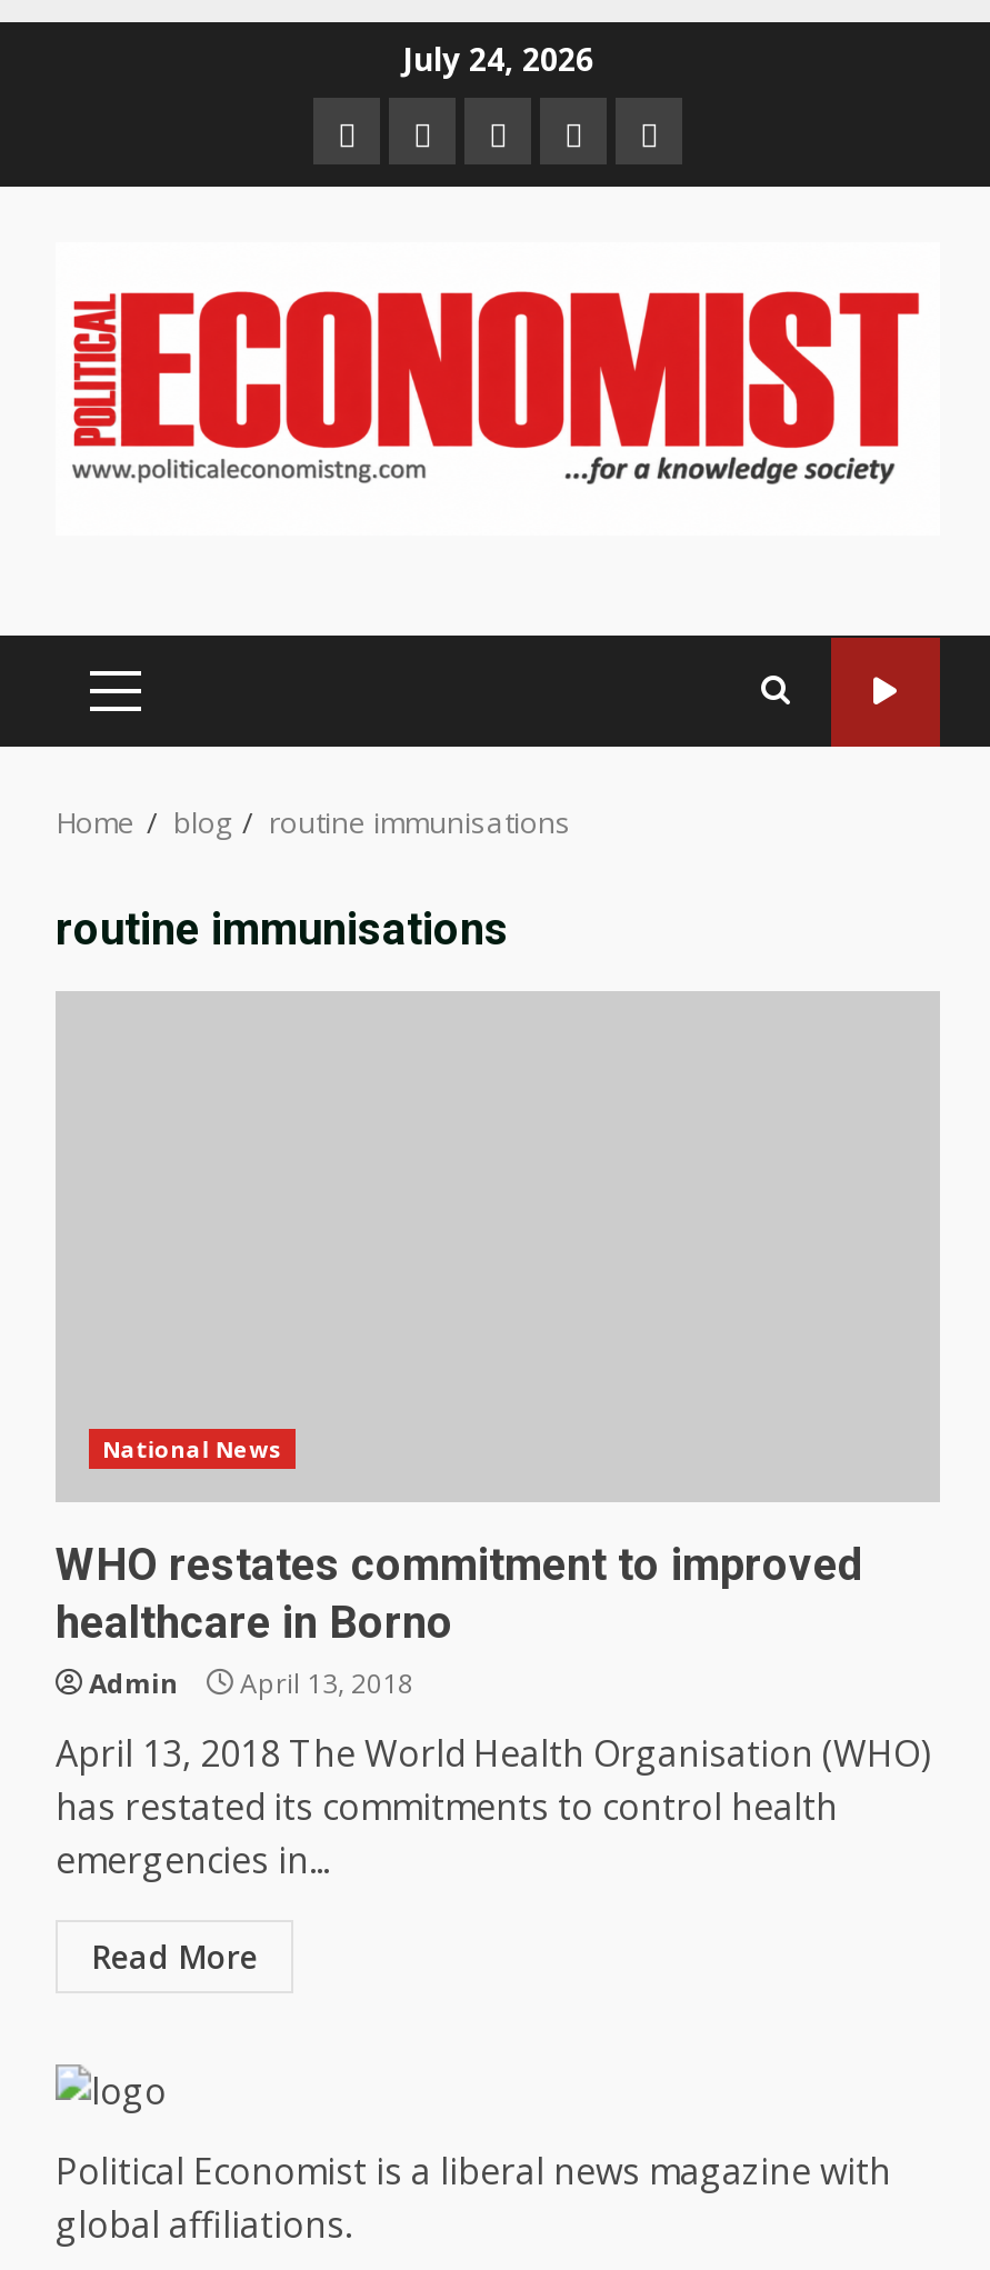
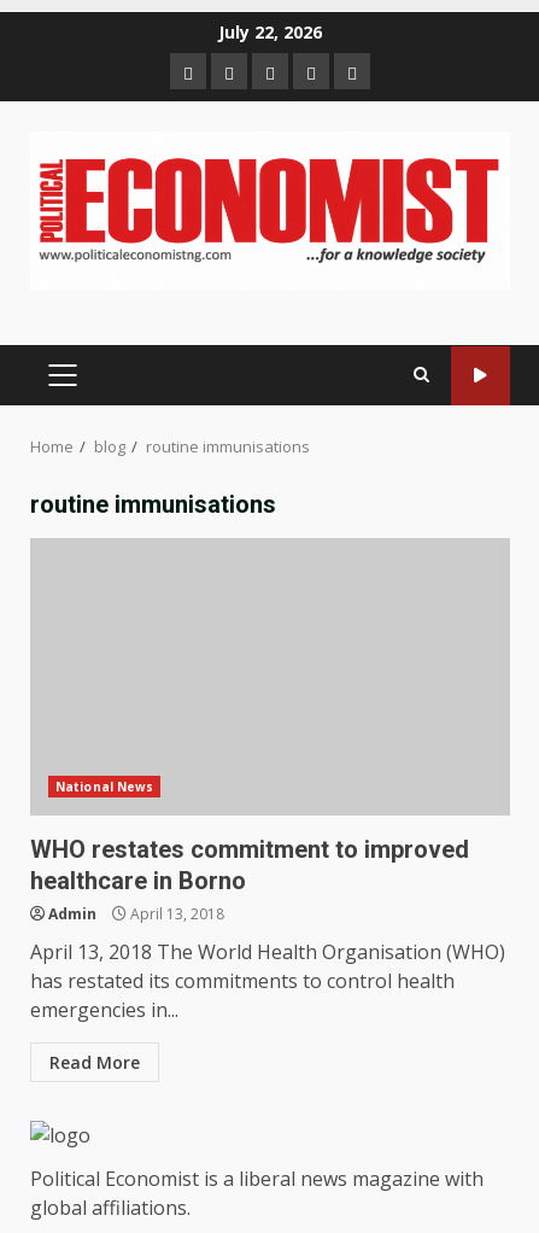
- July 24, 2026
+ July 22, 2026
